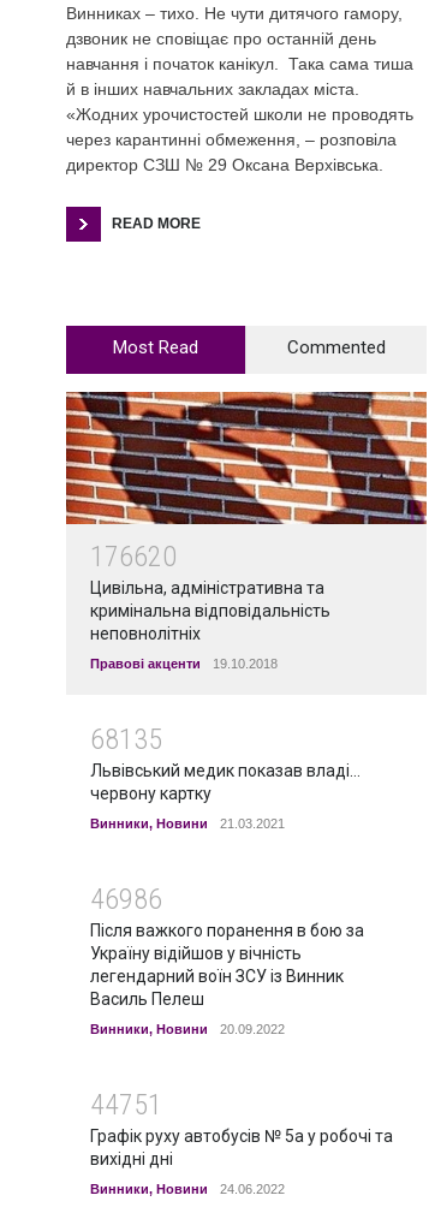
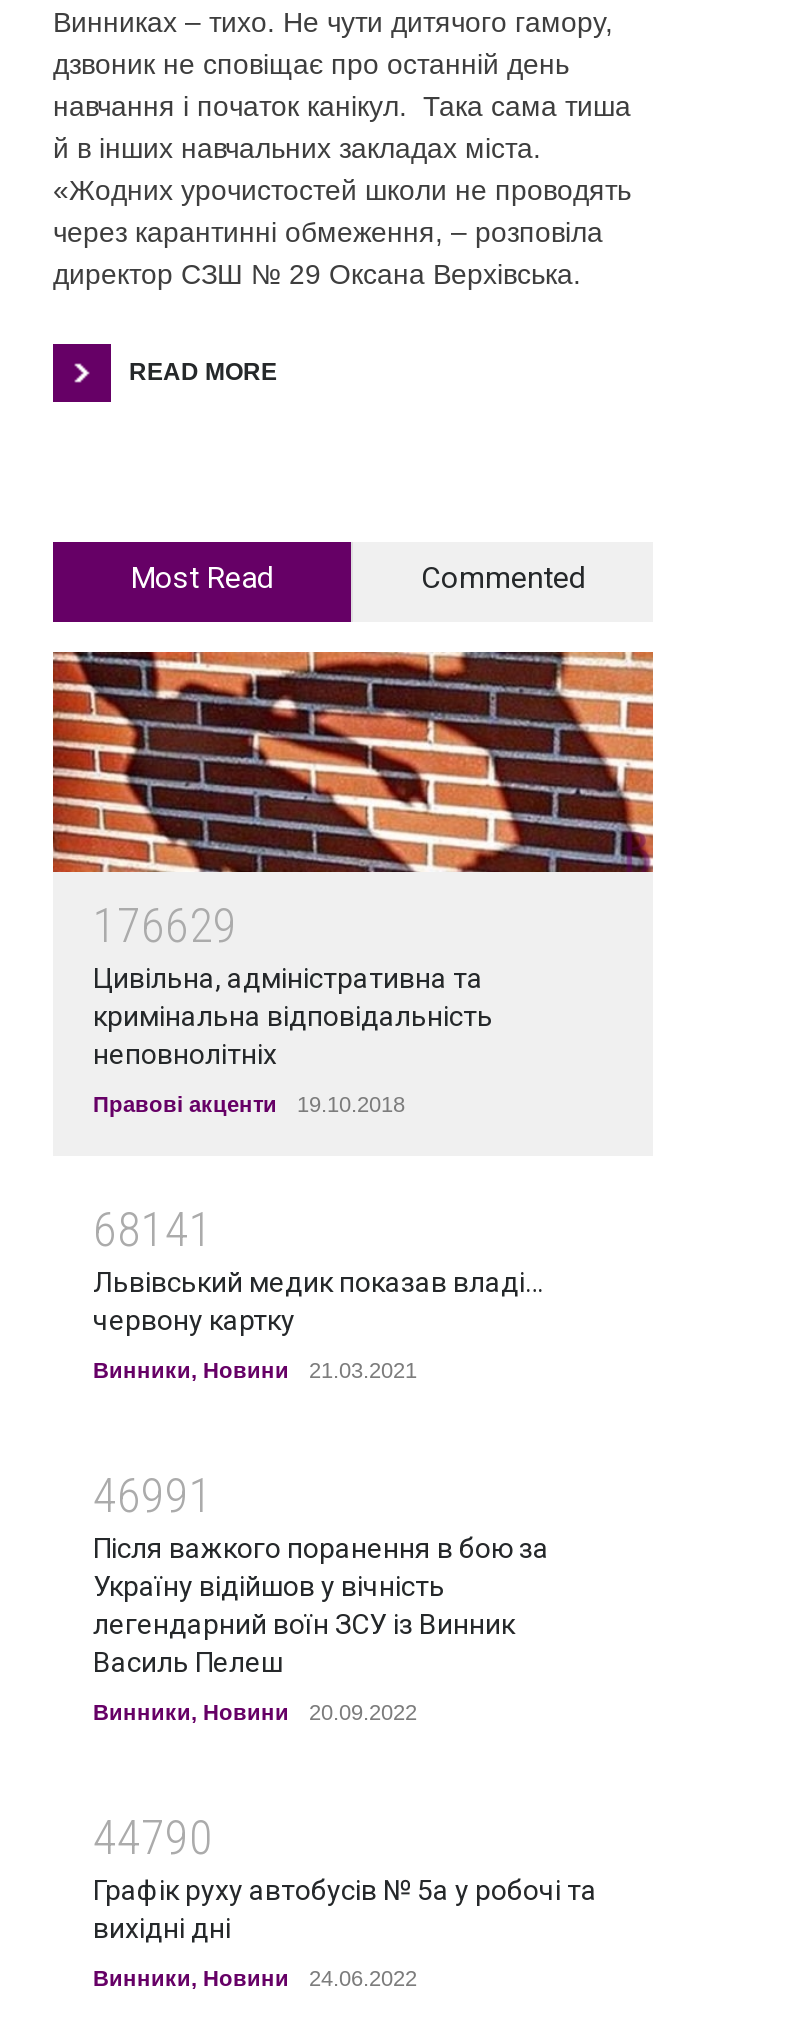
- 176620
+ 176629

- 68135
+ 68141

- 46986
+ 46991

- 44751
+ 44790
